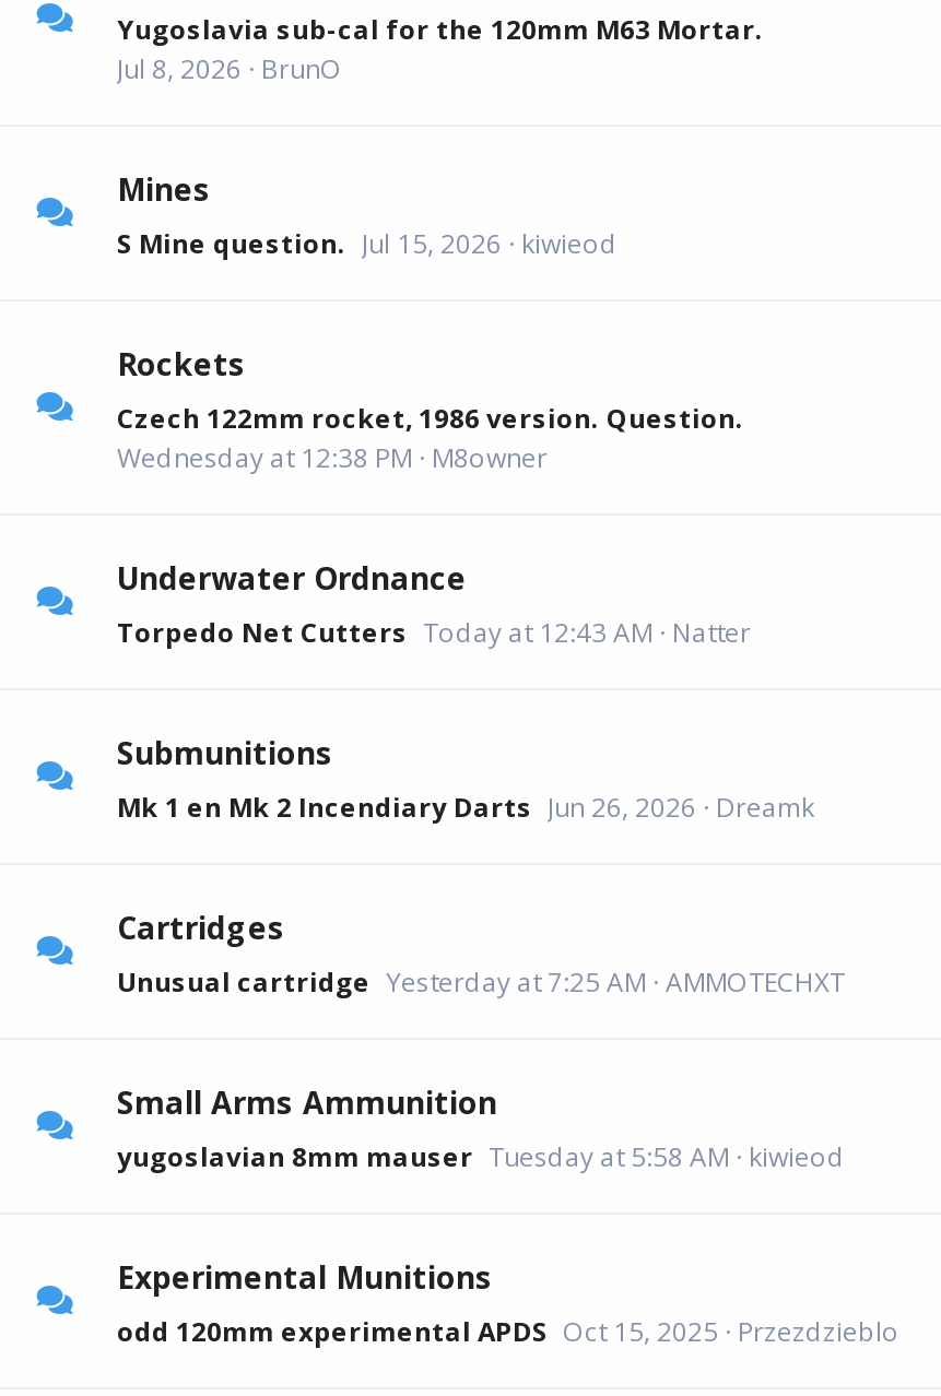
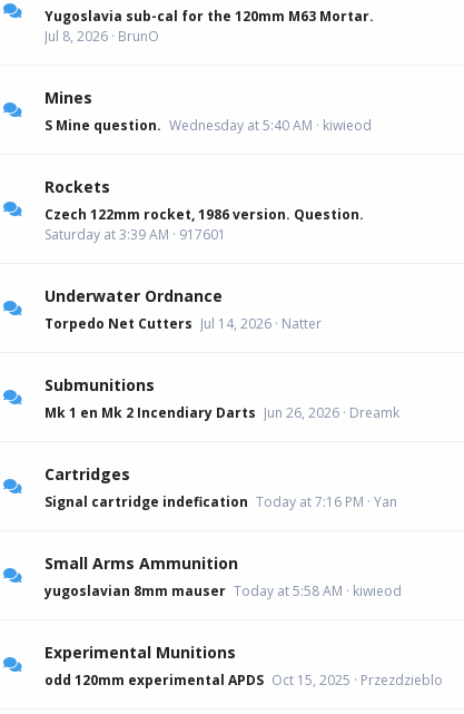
- S Mine question. Jul 15, 2026 kiwieod
+ S Mine question. Wednesday at 5:40 AM kiwieod

- Wednesday at 12:38 PM M8owner
+ Saturday at 3:39 AM 917601

- Torpedo Net Cutters Today at 12:43 AM Natter
+ Torpedo Net Cutters Jul 14, 2026 Natter

- Unusual cartridge Yesterday at 7:25 AM AMMOTECHXT
+ Signal cartridge indefication Today at 7:16 PM Yan

- yugoslavian 8mm mauser Tuesday at 5:58 AM kiwieod
+ yugoslavian 8mm mauser Today at 5:58 AM kiwieod
